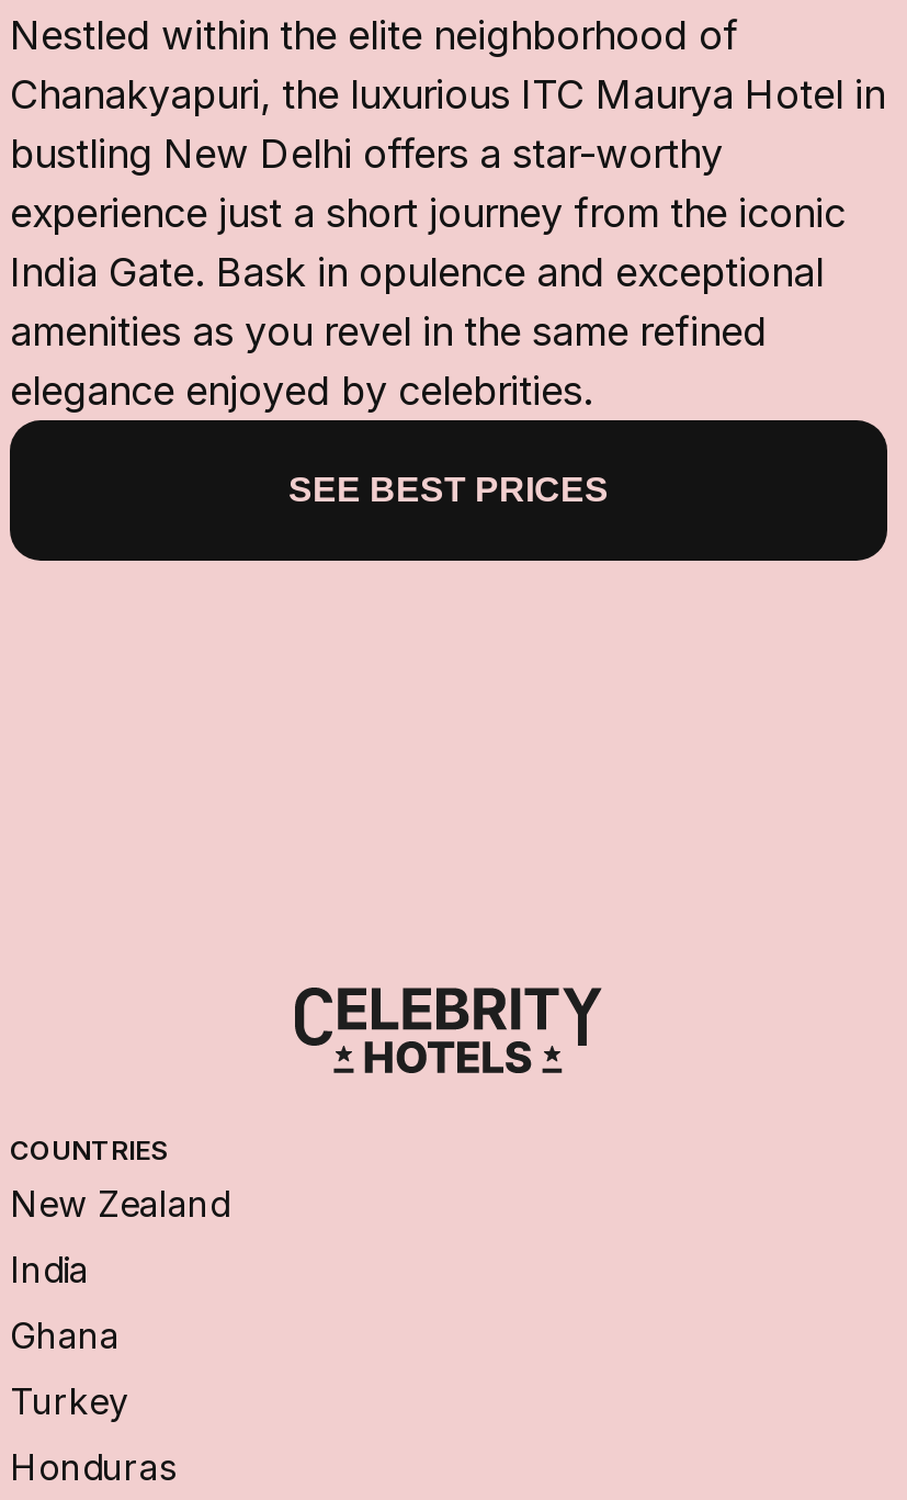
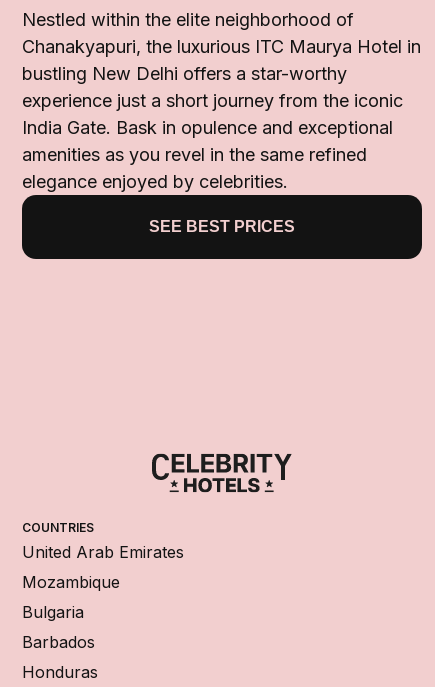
- New Zealand
+ United Arab Emirates

- India
+ Mozambique

- Ghana
+ Bulgaria

- Turkey
+ Barbados
